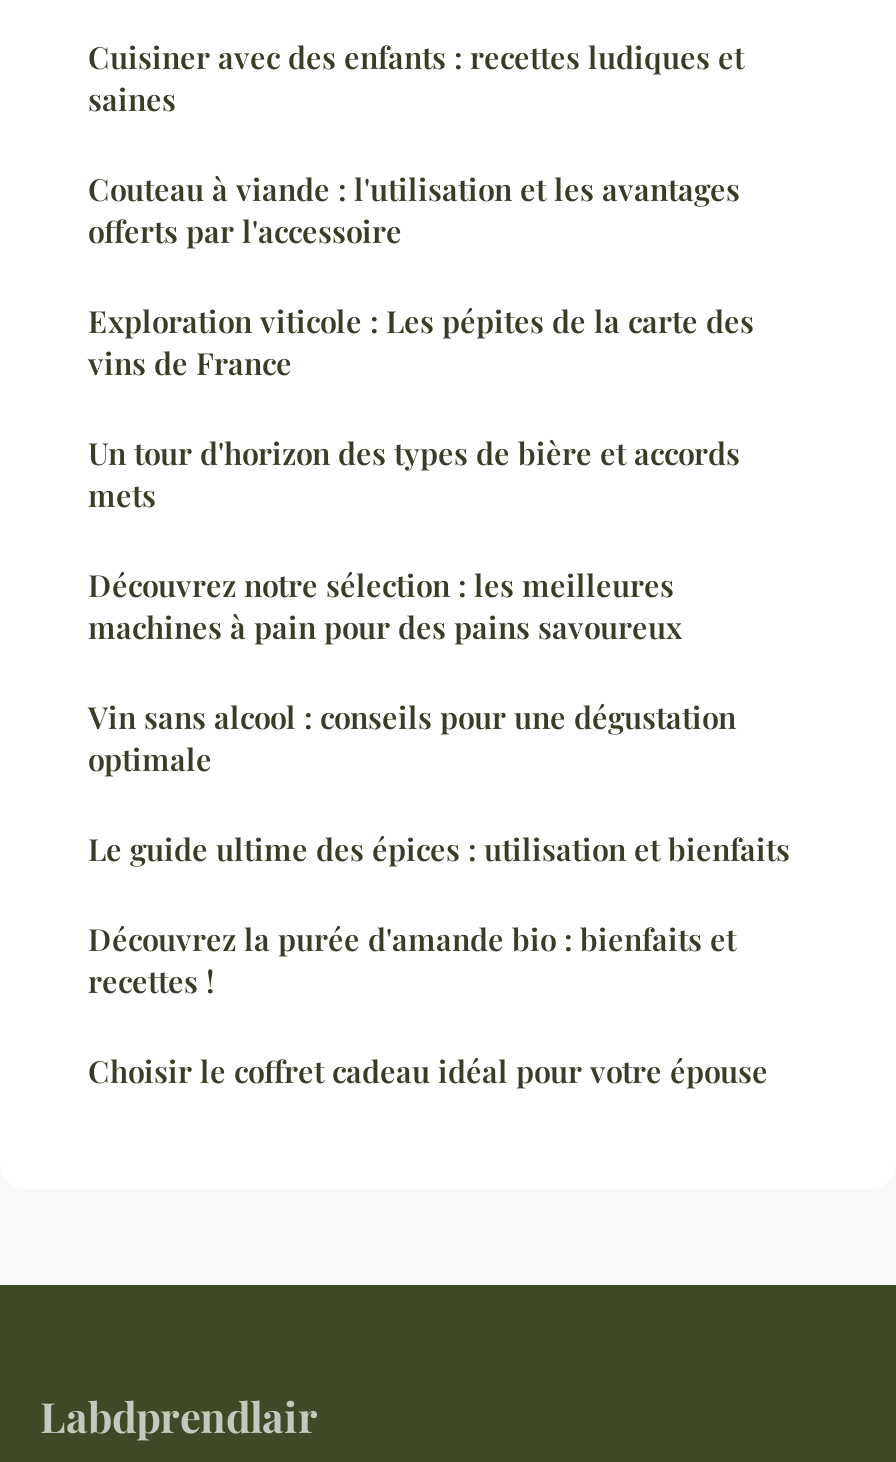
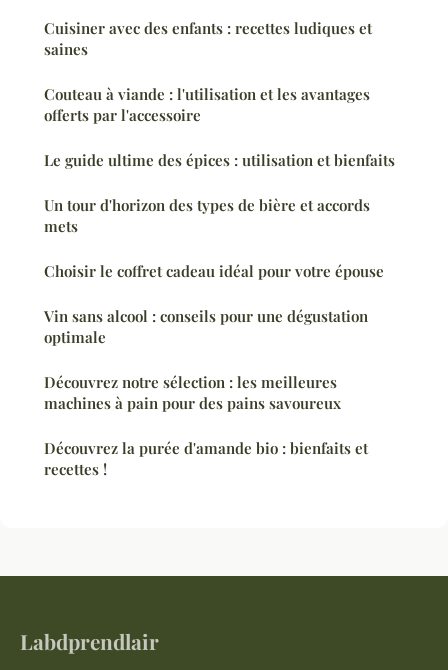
- Exploration viticole : Les pépites de la carte des
- vins de France

moved down: Découvrez notre sélection : les meilleures | machines à pain pour des pains savoureux

moved up: Le guide ultime des épices : utilisation et bienfaits

moved up: Choisir le coffret cadeau idéal pour votre épouse
